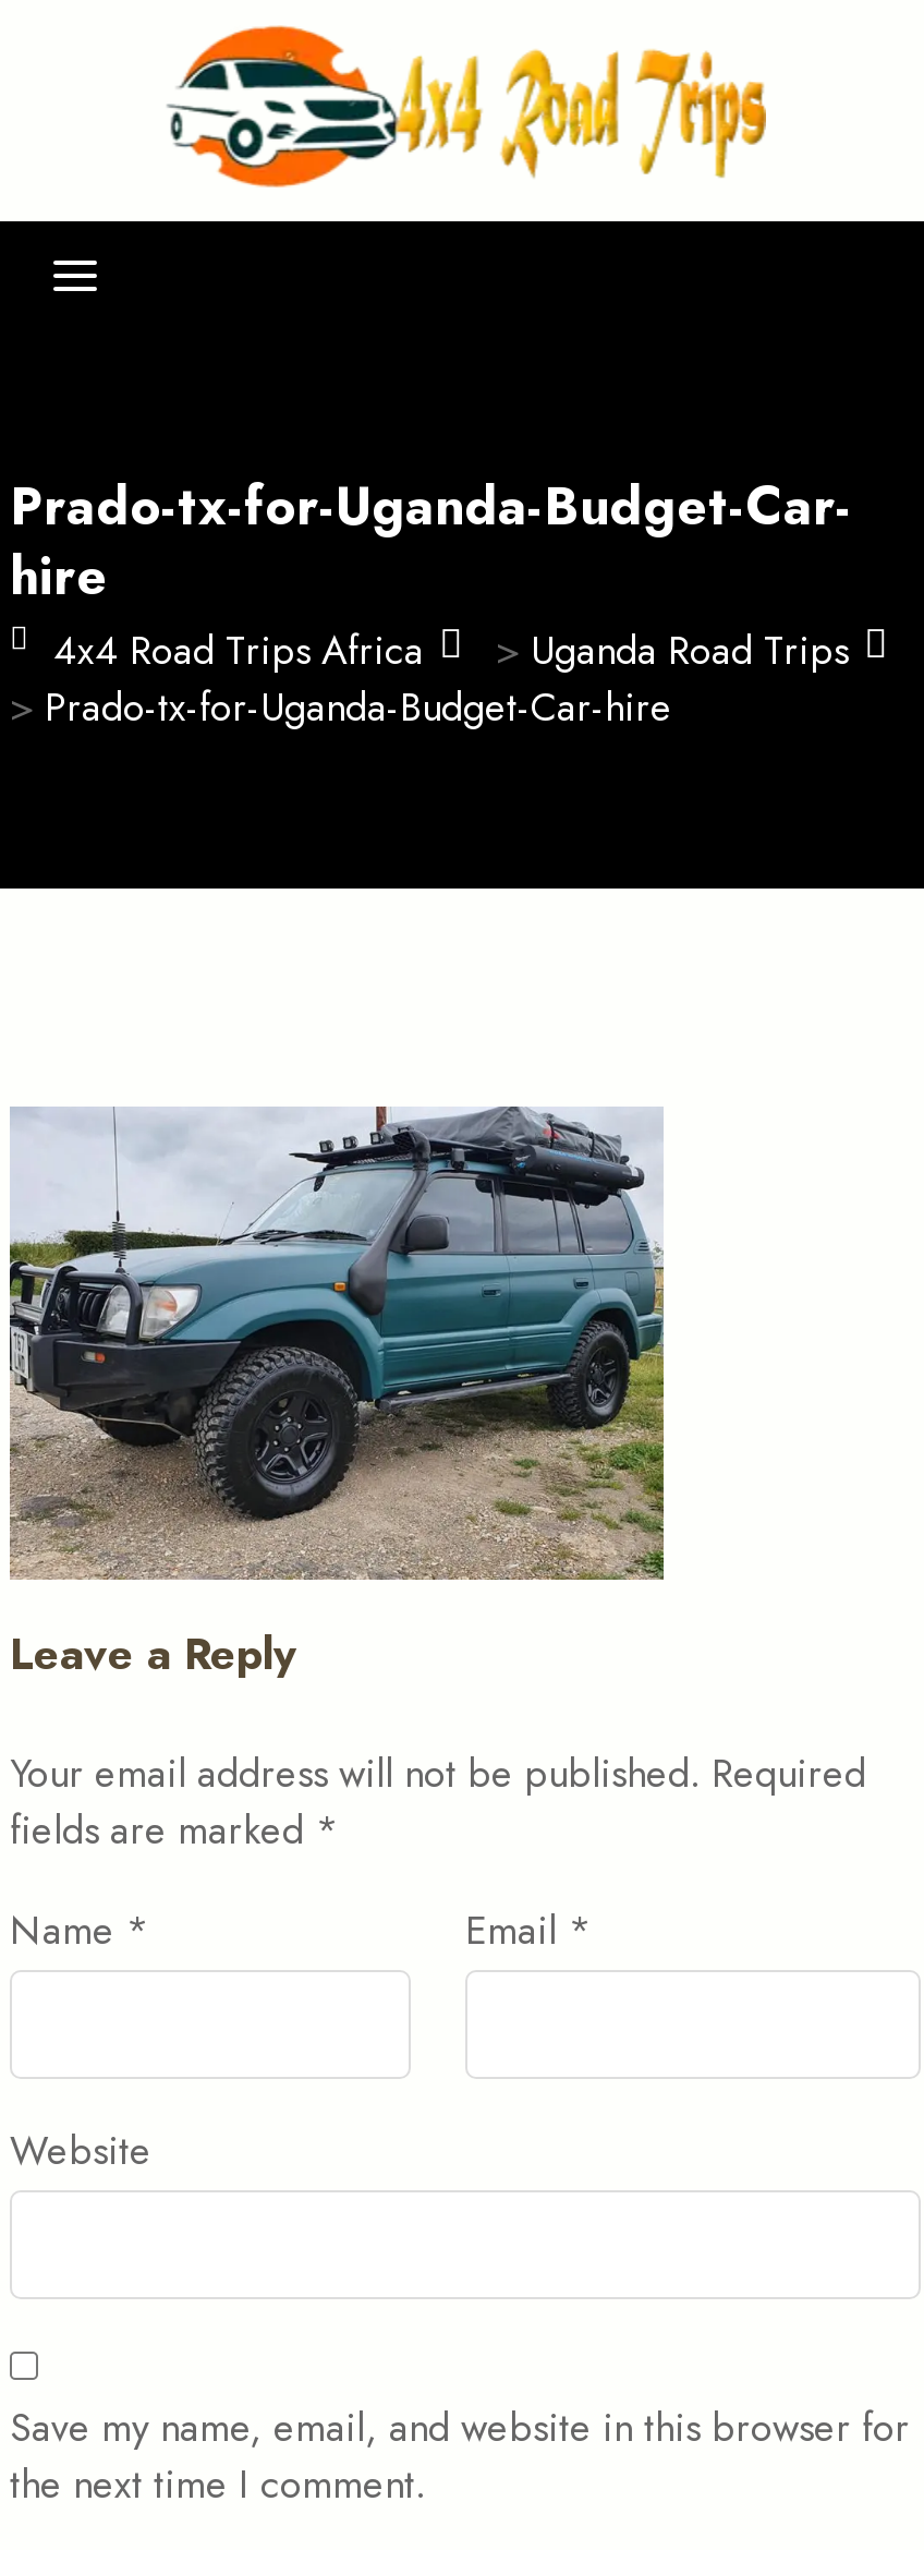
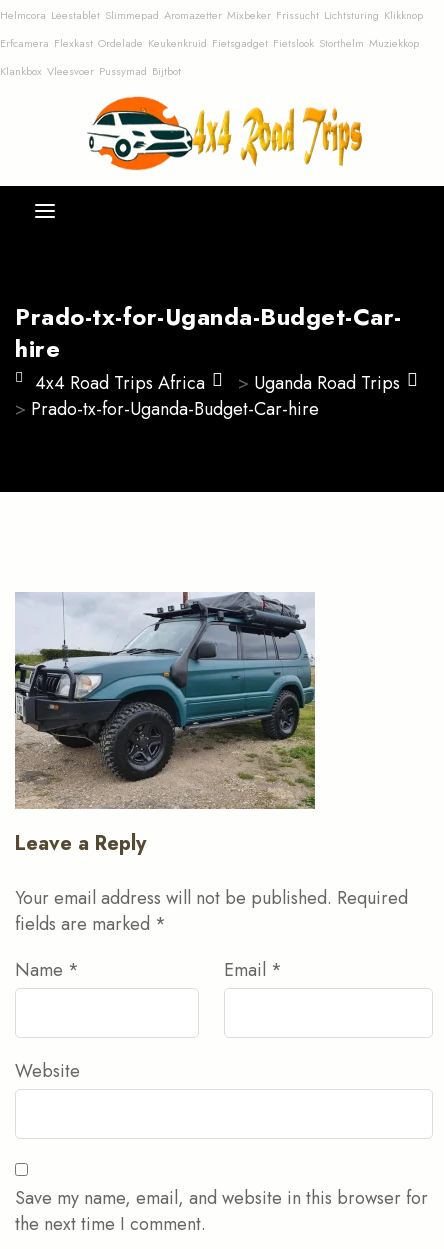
+ Helmcora Leestablet Slimmepad Aromazetter Mixbeker Frissucht Lichtsturing Klikknop
+ Erfcamera Flexkast Ordelade Keukenkruid Fietsgadget Fietslook Storthelm Muziekkop
+ Klankbox Vleesvoer Pussymad Bijtbot
